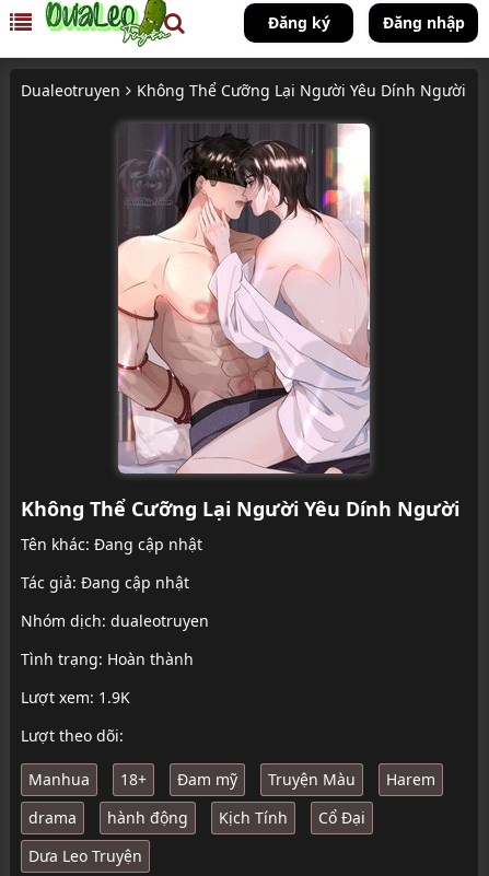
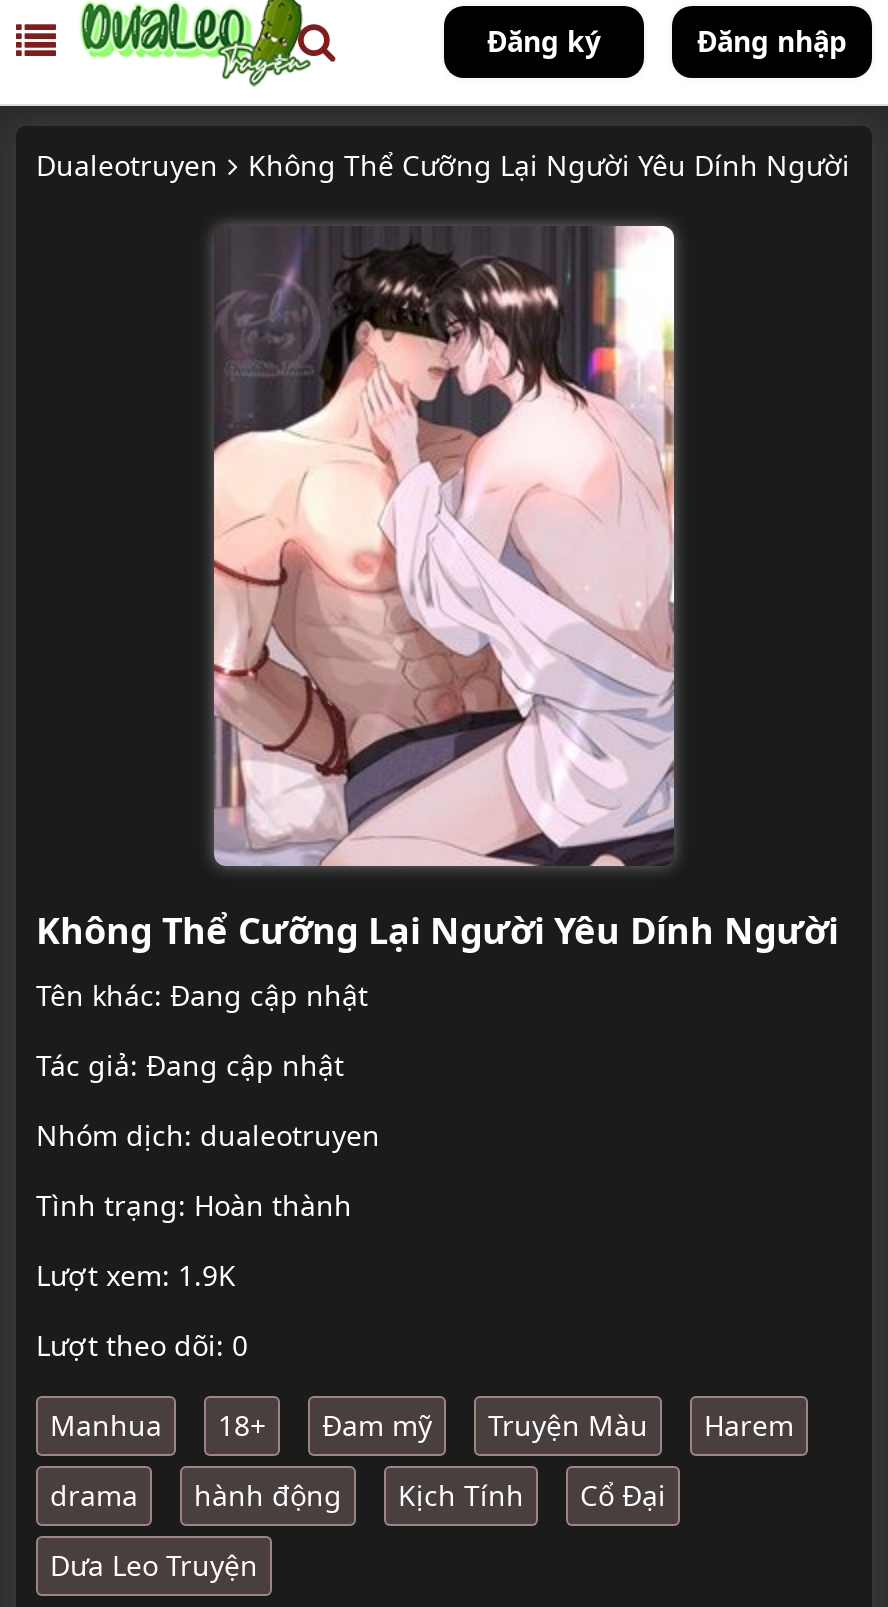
- Lượt theo dõi:
+ Lượt theo dõi: 0
